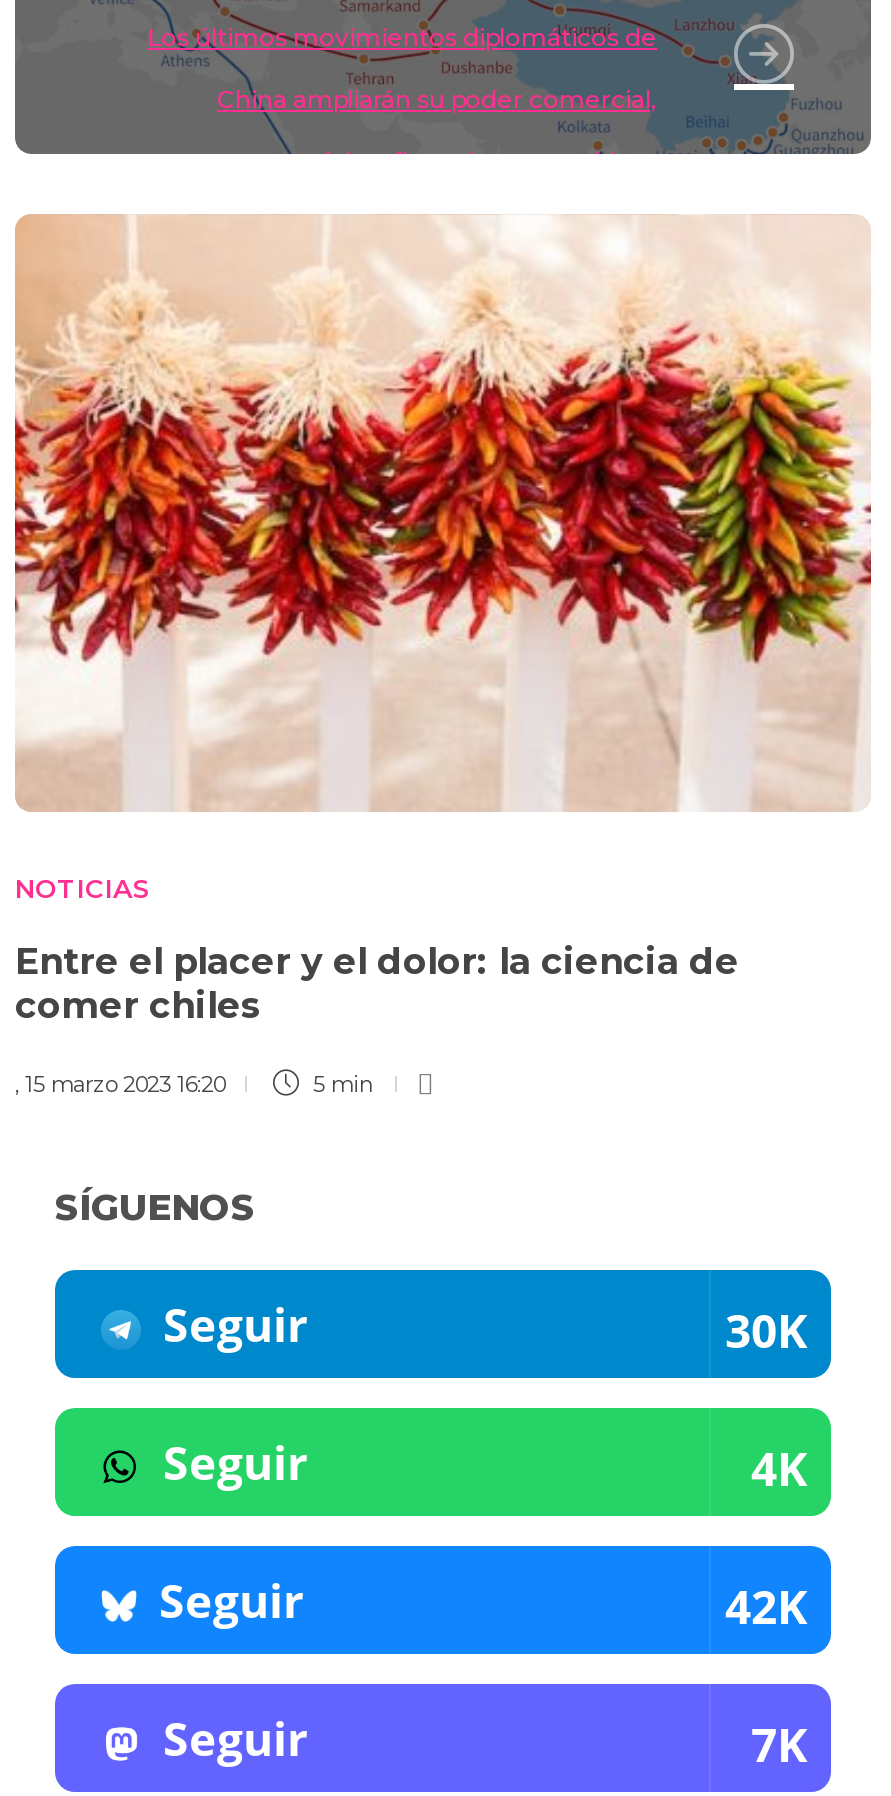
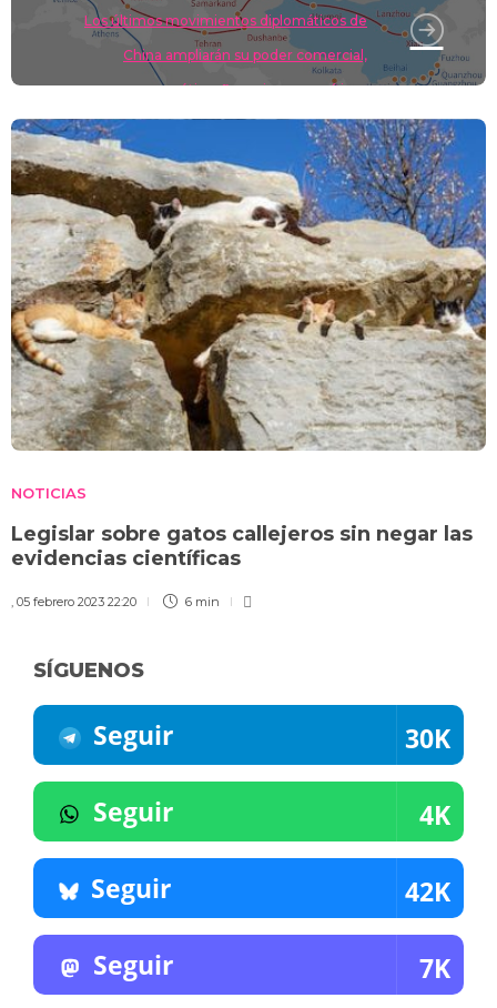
- [image]
+ [image]

- Entre el placer y el dolor: la ciencia de
- comer chiles
+ Legislar sobre gatos callejeros sin negar las
+ evidencias científicas

- , 15 marzo 2023 16:20
- 5 min
+ , 05 febrero 2023 22:20
+ 6 min
